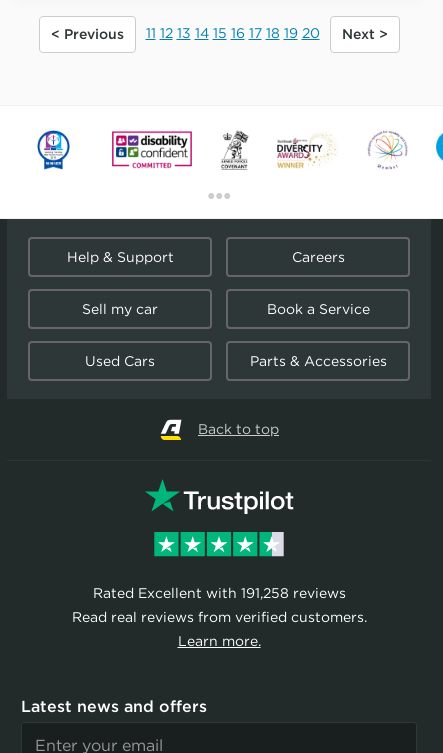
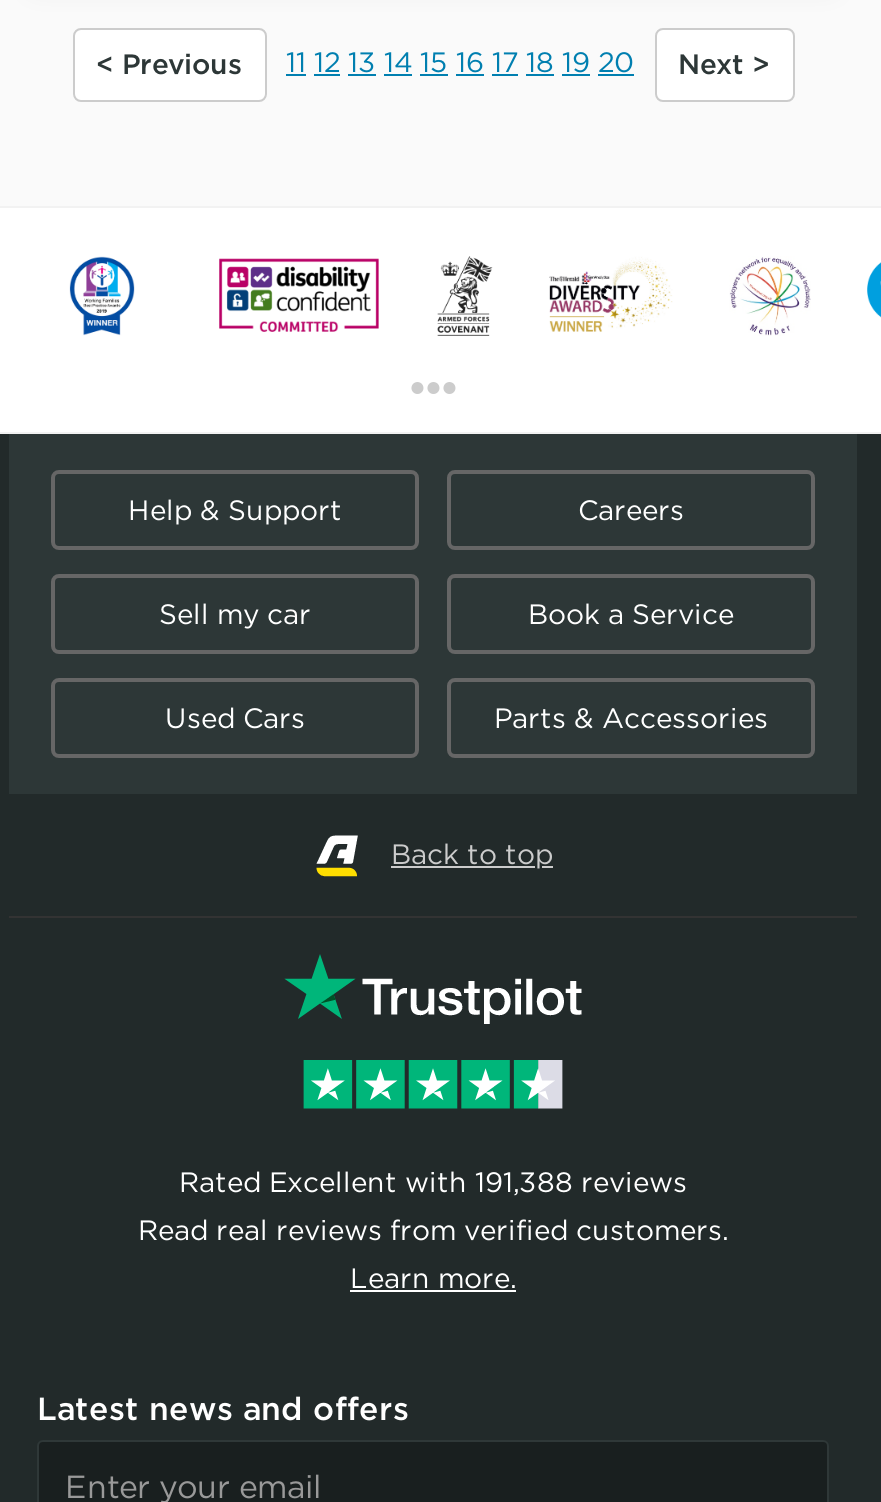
- Rated Excellent with 191,258 reviews
+ Rated Excellent with 191,388 reviews
